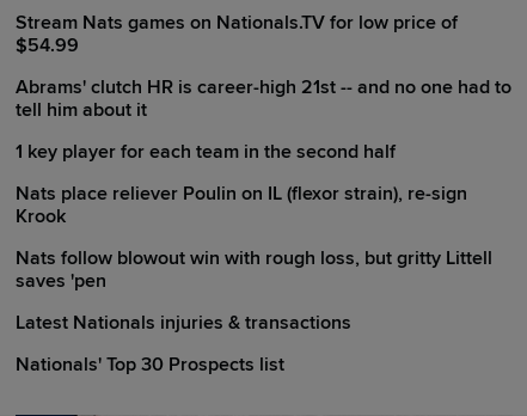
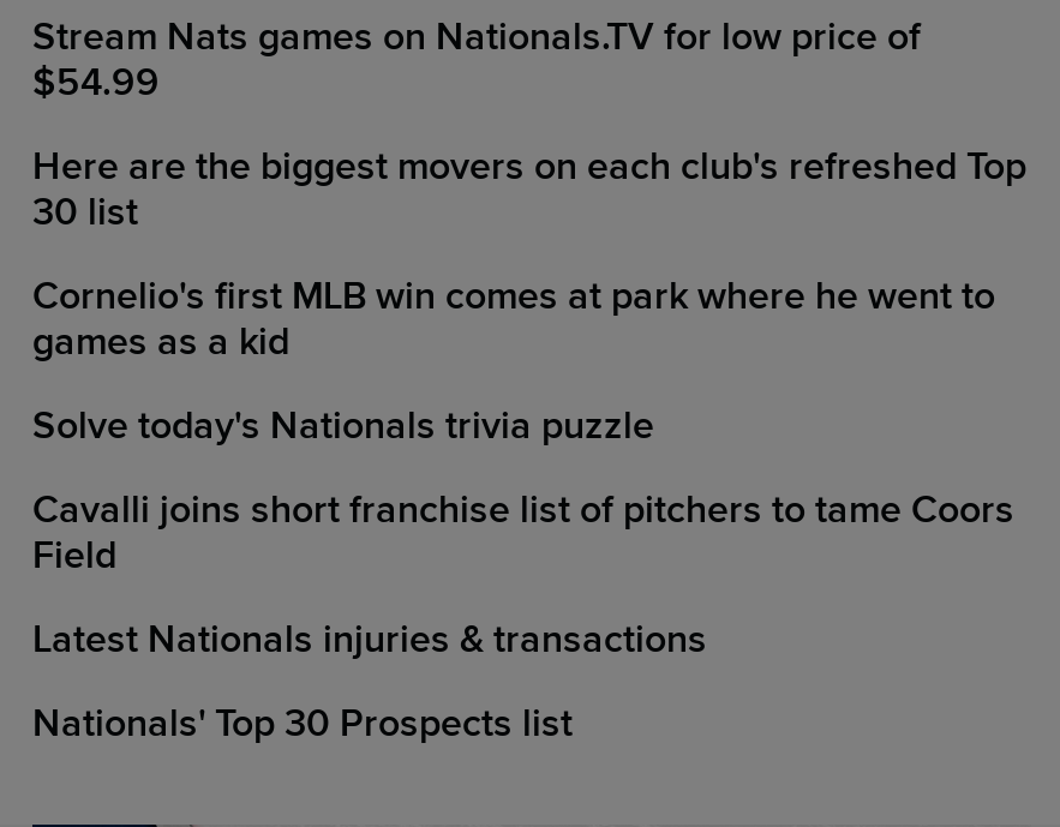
- Abrams' clutch HR is career-high 21st -- and no one had to
- tell him about it
+ Here are the biggest movers on each club's refreshed Top
+ 30 list

- 1 key player for each team in the second half
+ Cornelio's first MLB win comes at park where he went to
+ games as a kid

- Nats place reliever Poulin on IL (flexor strain), re-sign
- Krook
+ Solve today's Nationals trivia puzzle

- Nats follow blowout win with rough loss, but gritty Littell
- saves 'pen
+ Cavalli joins short franchise list of pitchers to tame Coors
+ Field
